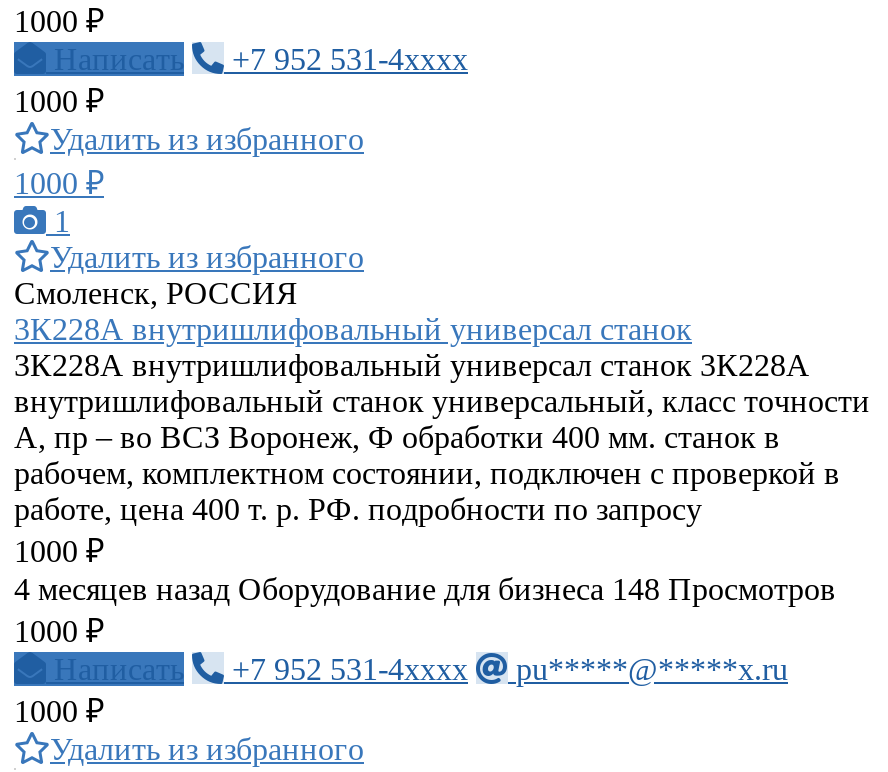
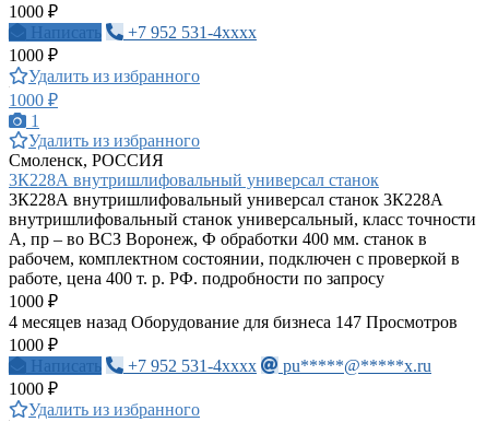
- 4 месяцев назад Оборудование для бизнеса 148 Просмотров
+ 4 месяцев назад Оборудование для бизнеса 147 Просмотров
